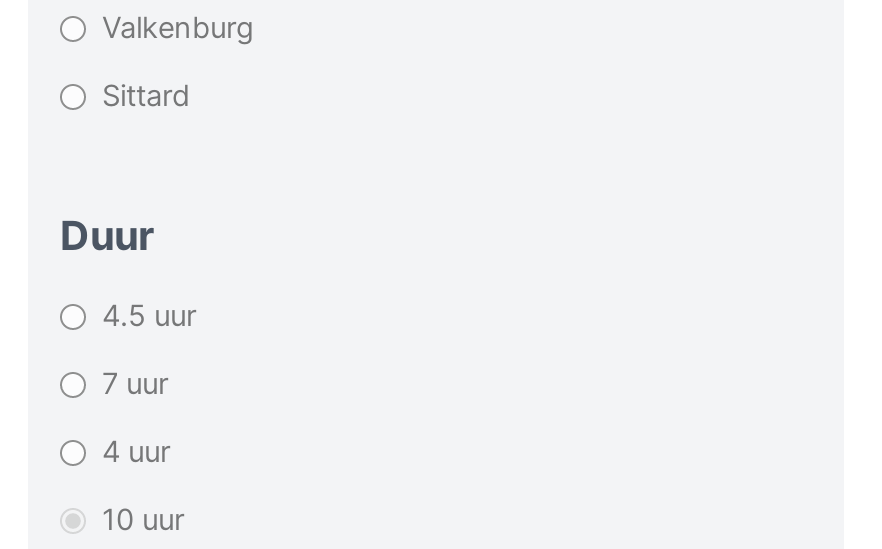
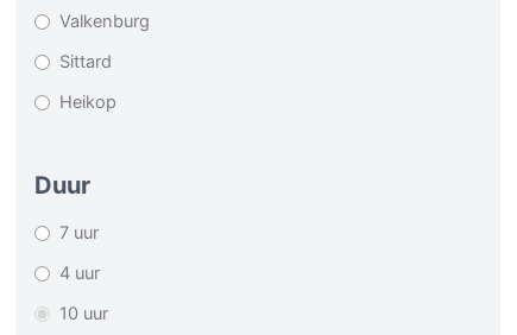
+ Heikop

moved down: Duur

- 4.5 uur
